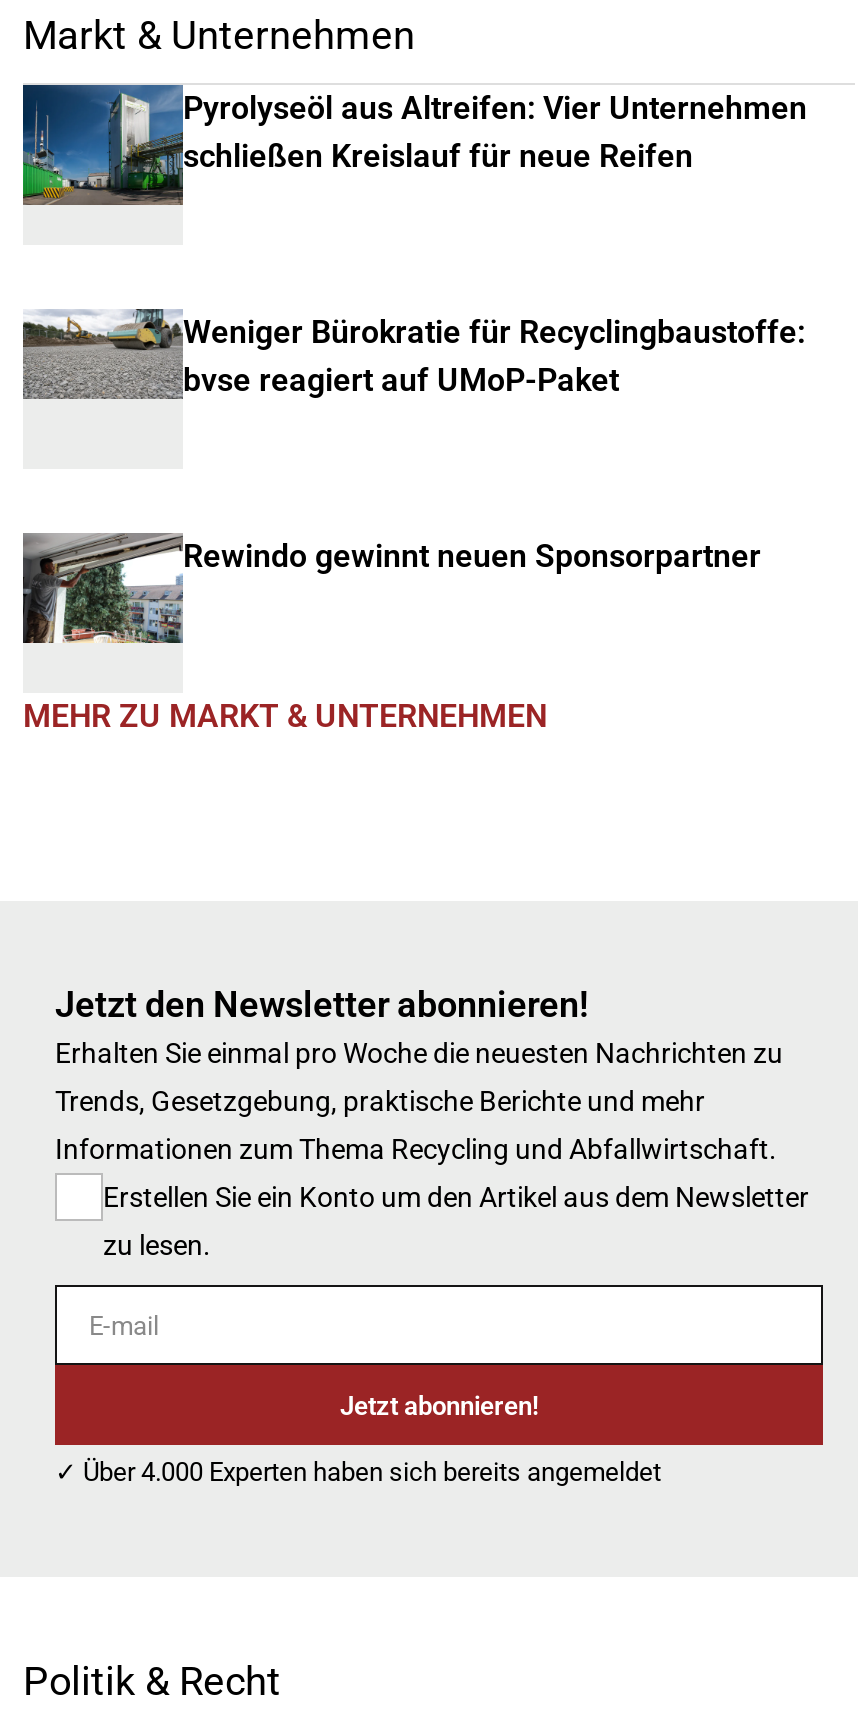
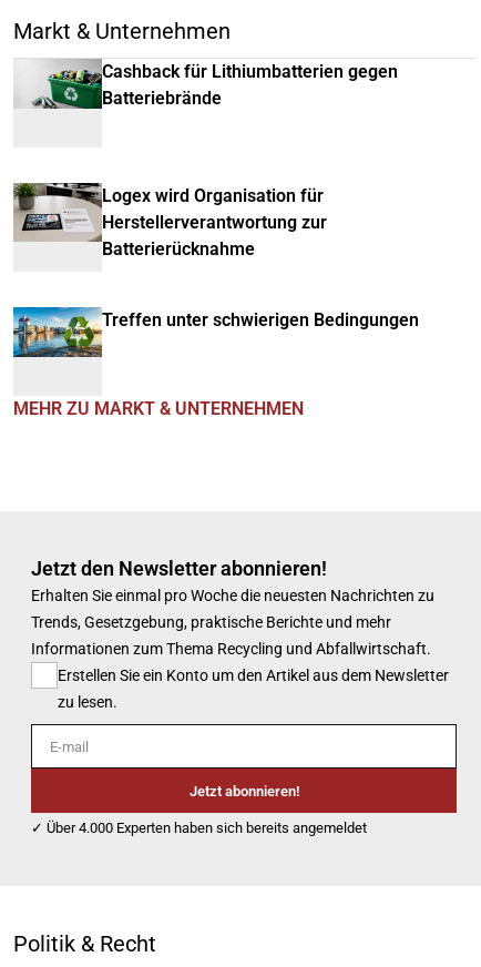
- [image]
- Pyrolyseöl aus Altreifen: Vier Unternehmen
- schließen Kreislauf für neue Reifen
+ [image]
+ Cashback für Lithiumbatterien gegen
+ Batteriebrände

- [image]
- Weniger Bürokratie für Recyclingbaustoffe:
- bvse reagiert auf UMoP-Paket
+ [image]
+ Logex wird Organisation für
+ Herstellerverantwortung zur
+ Batterierücknahme

- [image]
- Rewindo gewinnt neuen Sponsorpartner
+ [image]
+ Treffen unter schwierigen Bedingungen
